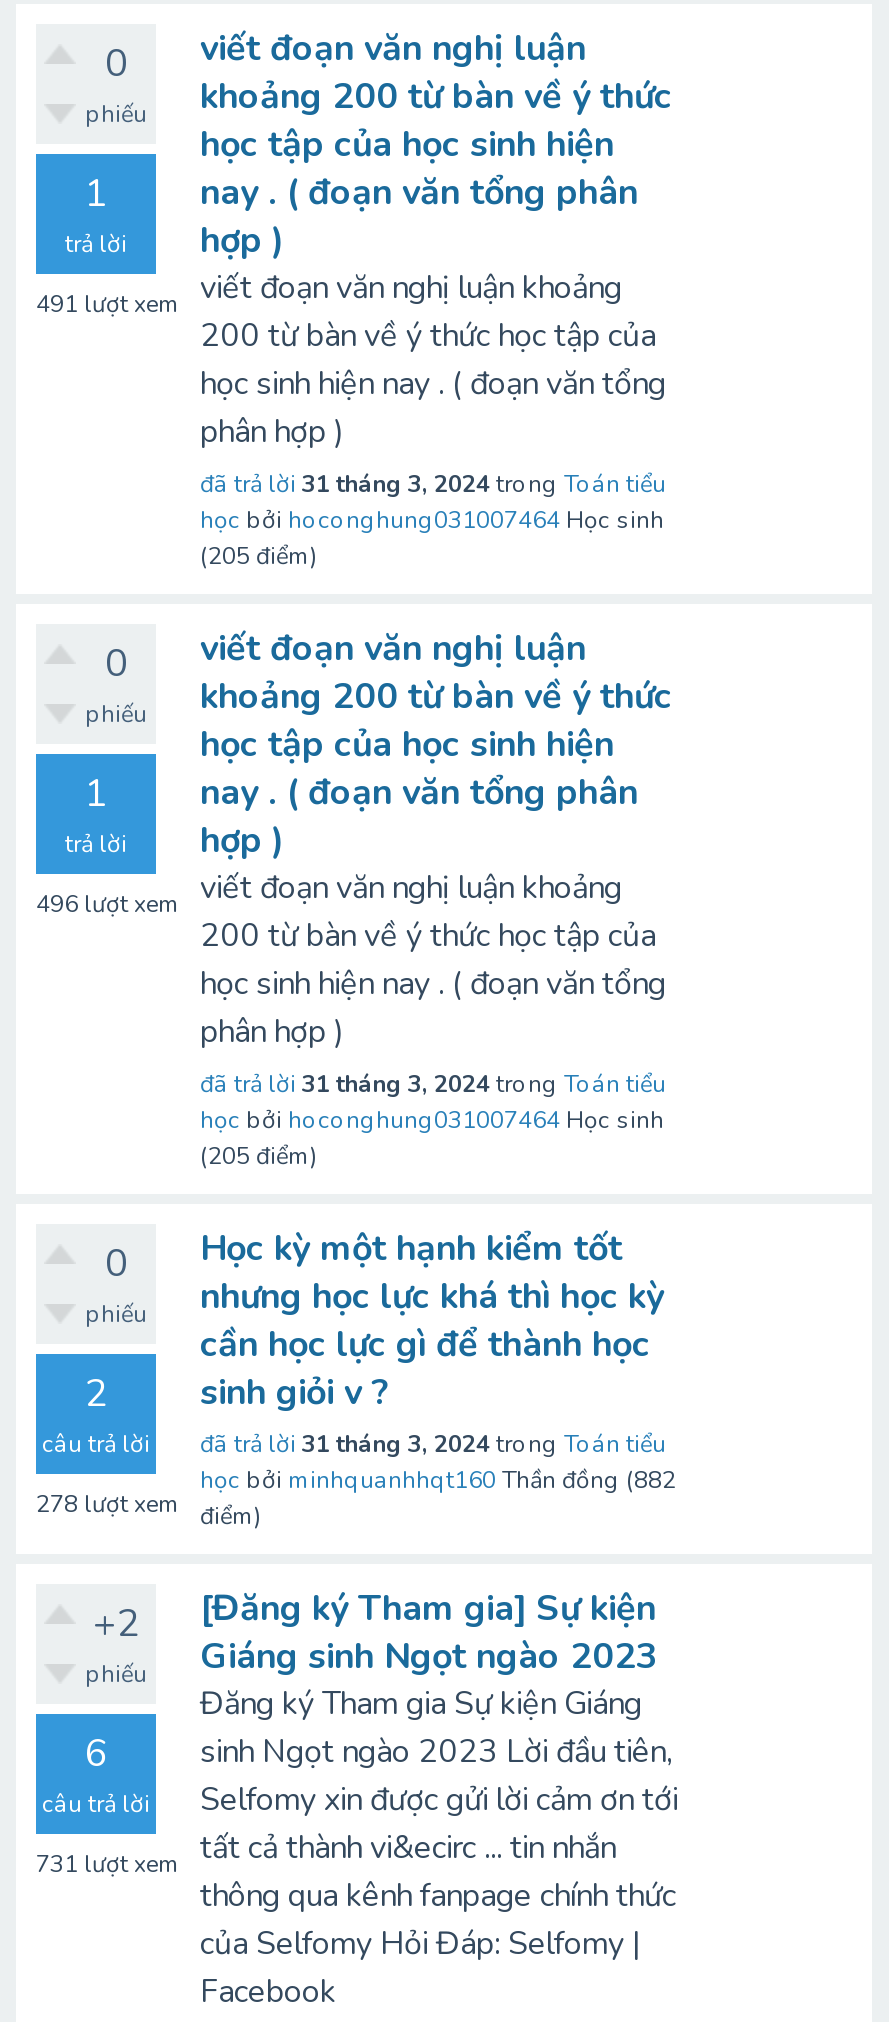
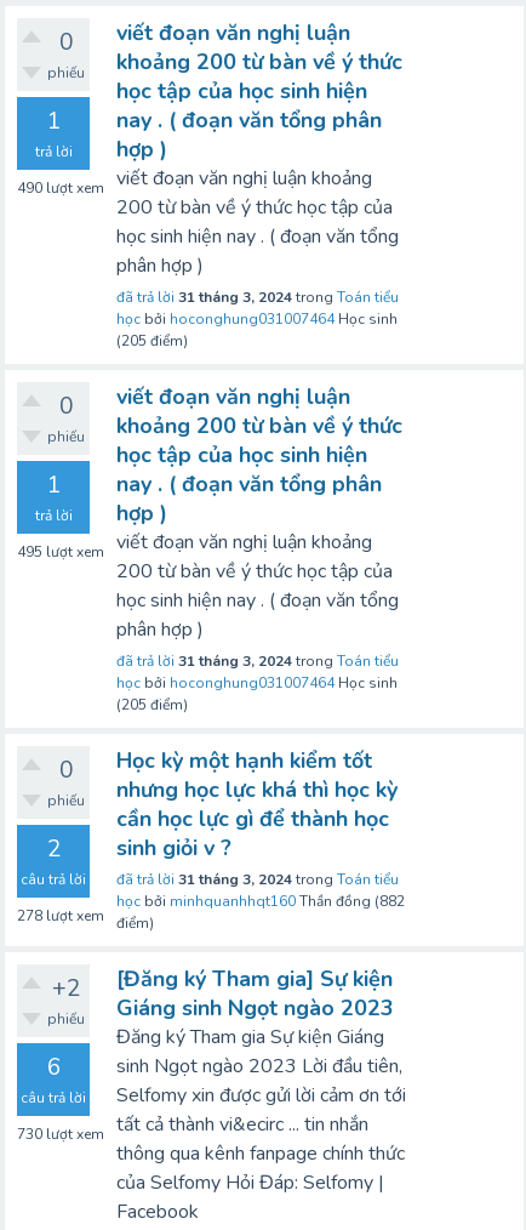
- 491 lượt xem viết đoạn văn nghị luận khoảng
+ 490 lượt xem viết đoạn văn nghị luận khoảng

- 496 lượt xem viết đoạn văn nghị luận khoảng
+ 495 lượt xem viết đoạn văn nghị luận khoảng

- 731 lượt xem tất cả thành vi&ecirc ... tin nhắn
+ 730 lượt xem tất cả thành vi&ecirc ... tin nhắn
